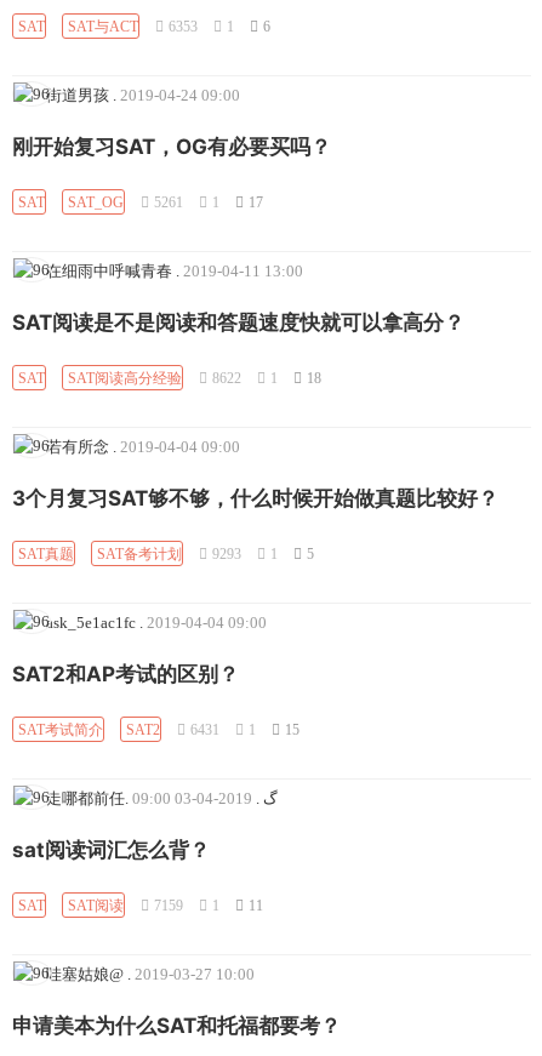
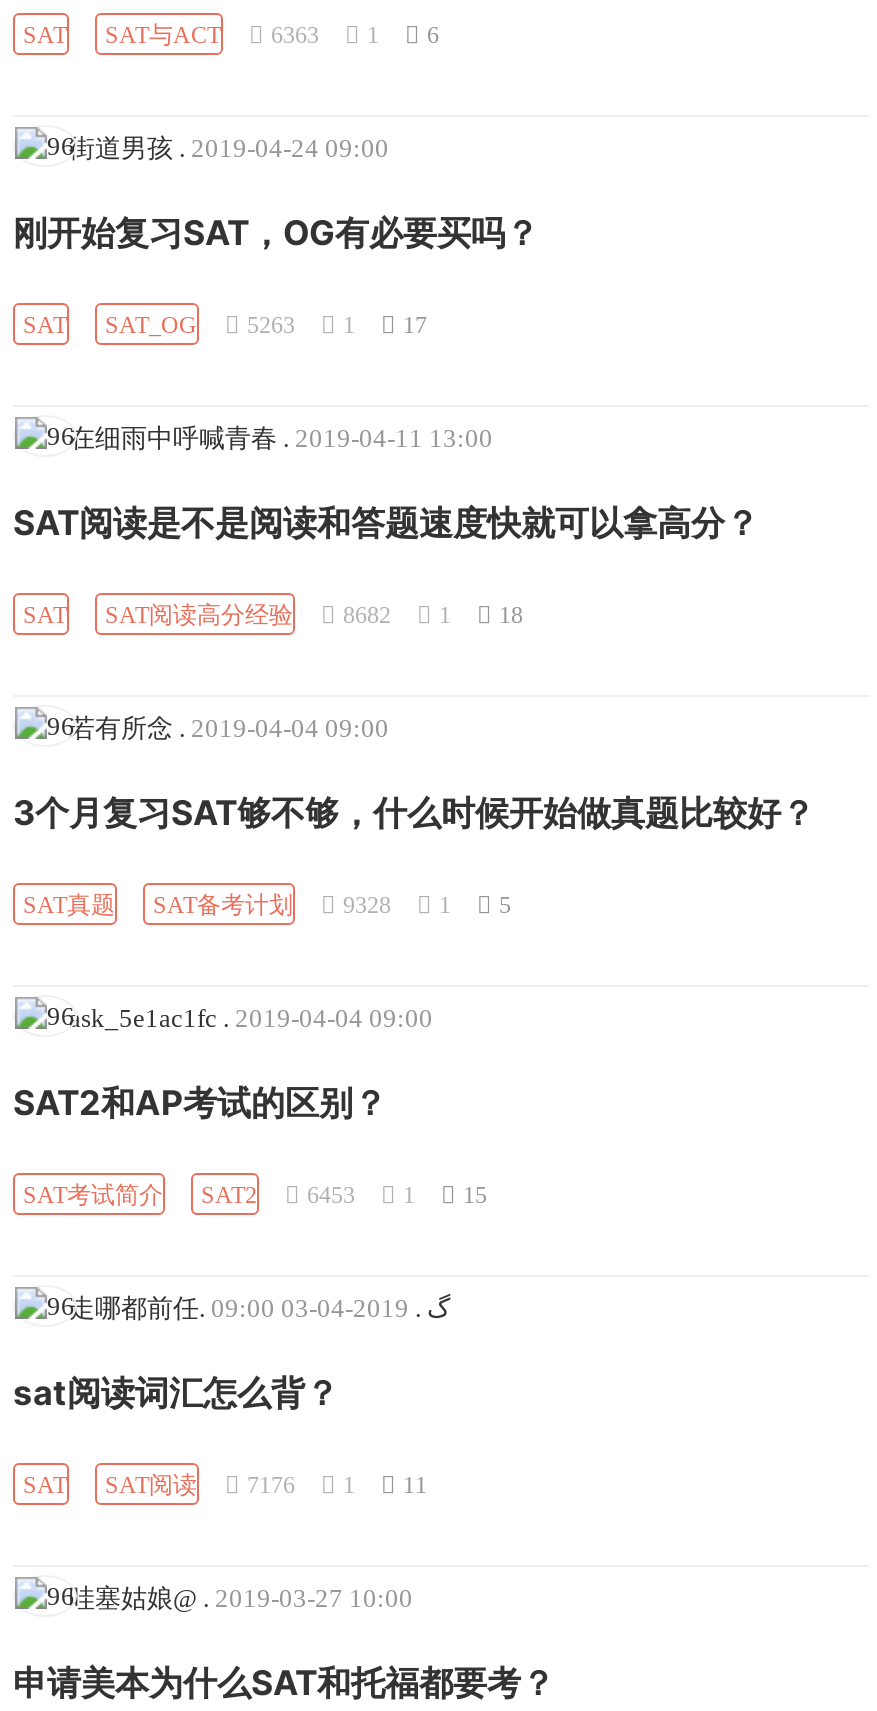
- SAT SAT与ACT 6353 1 6
+ SAT SAT与ACT 6363 1 6

- SAT SAT_OG 5261 1 17
+ SAT SAT_OG 5263 1 17

- SAT SAT阅读高分经验 8622 1 18
+ SAT SAT阅读高分经验 8682 1 18

- SAT真题 SAT备考计划 9293 1 5
+ SAT真题 SAT备考计划 9328 1 5

- SAT考试简介 SAT2 6431 1 15
+ SAT考试简介 SAT2 6453 1 15

- SAT SAT阅读 7159 1 11
+ SAT SAT阅读 7176 1 11
